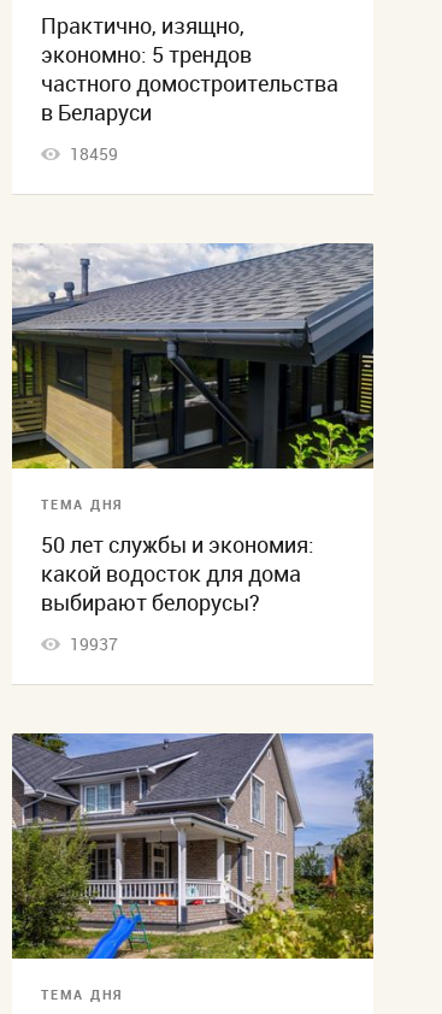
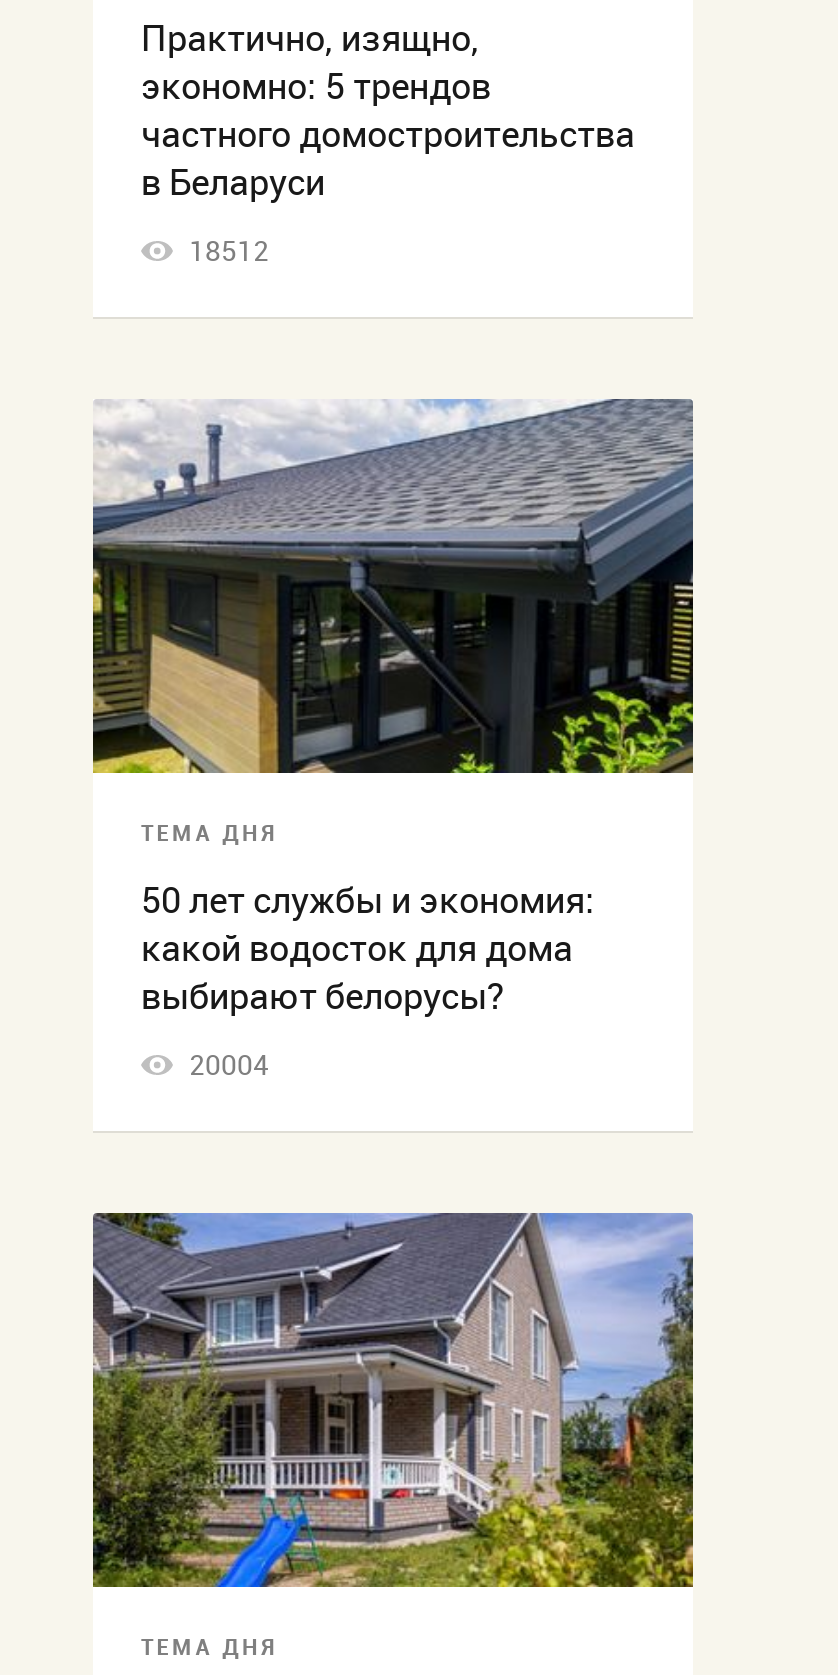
- 18459
+ 18512

- 19937
+ 20004
